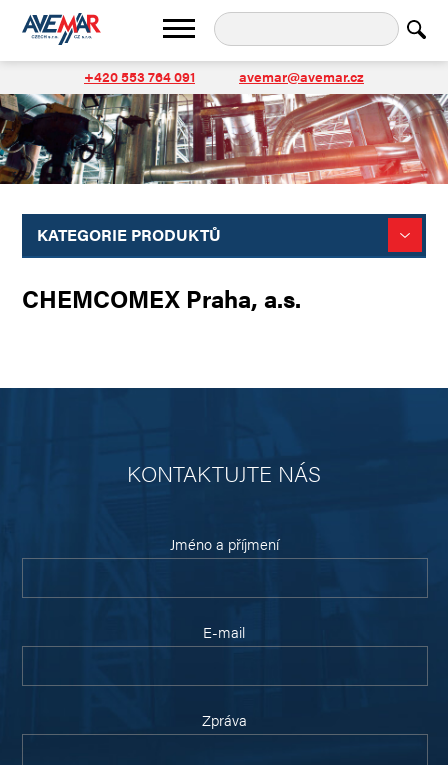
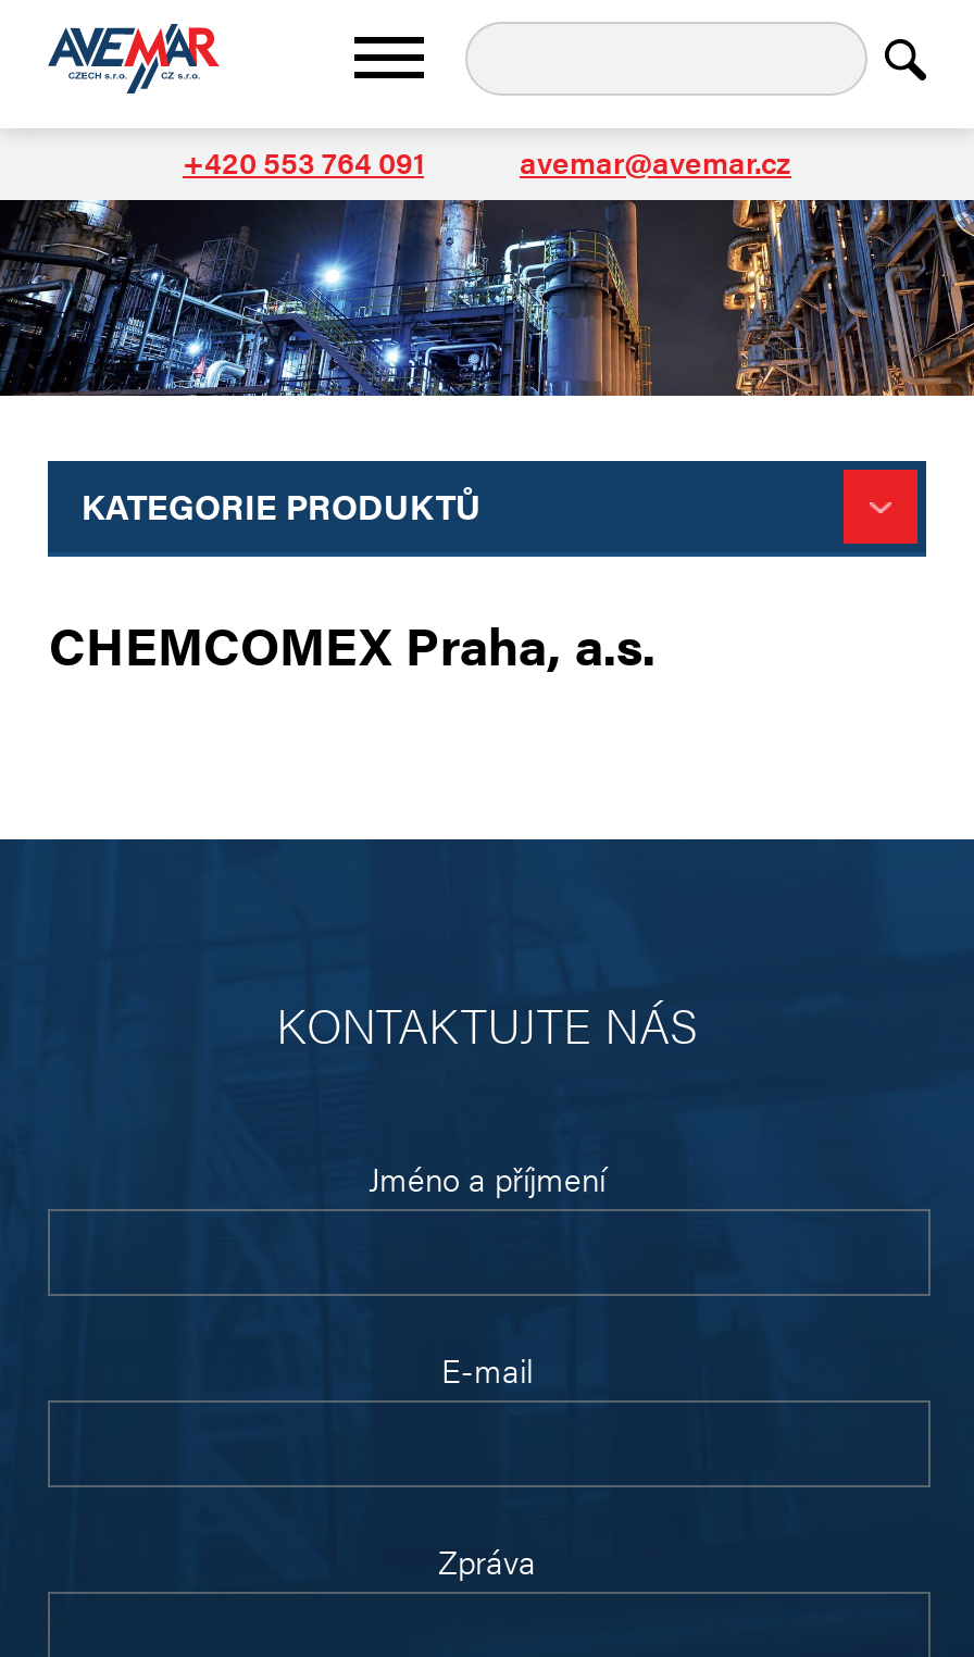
- [image]
+ [image]
